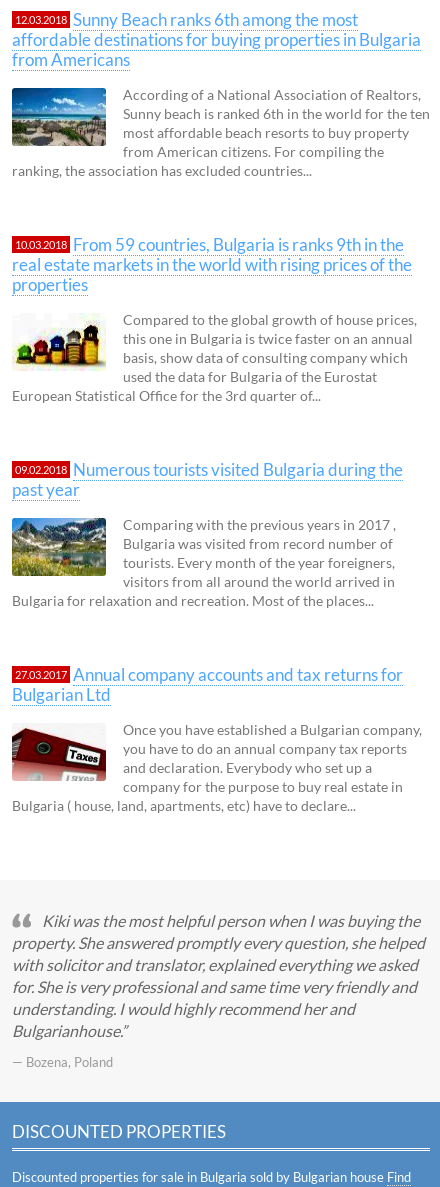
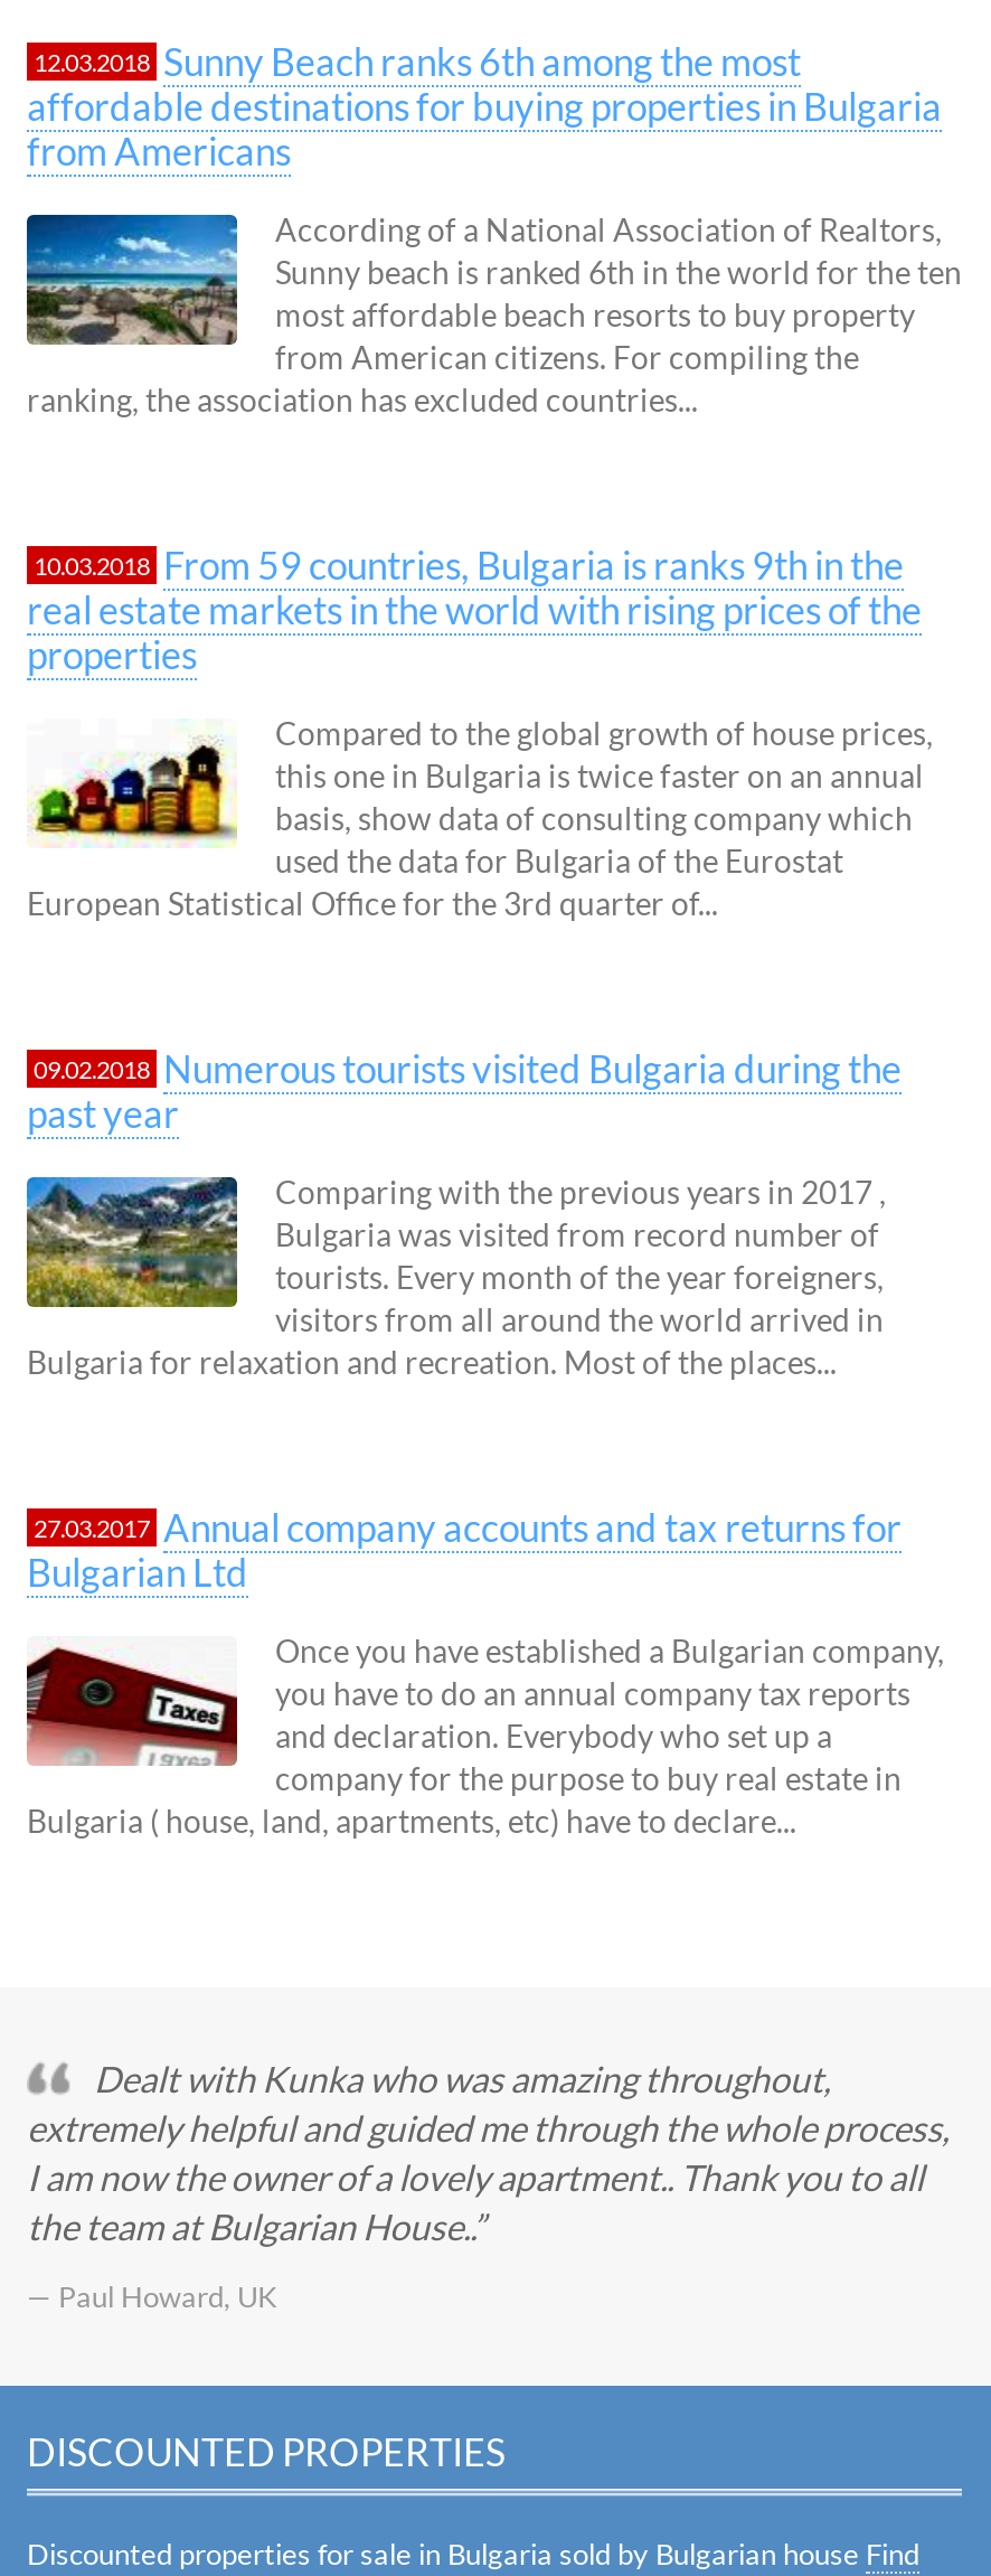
- Kiki was the most helpful person when I was buying the
- property. She answered promptly every question, she helped
- with solicitor and translator, explained everything we asked
- for. She is very professional and same time very friendly and
- understanding. I would highly recommend her and
- Bulgarianhouse.
+ Dealt with Kunka who was amazing throughout,
+ extremely helpful and guided me through the whole process,
+ I am now the owner of a lovely apartment.. Thank you to all
+ the team at Bulgarian House..

- — Bozena, Poland
+ — Paul Howard, UK
